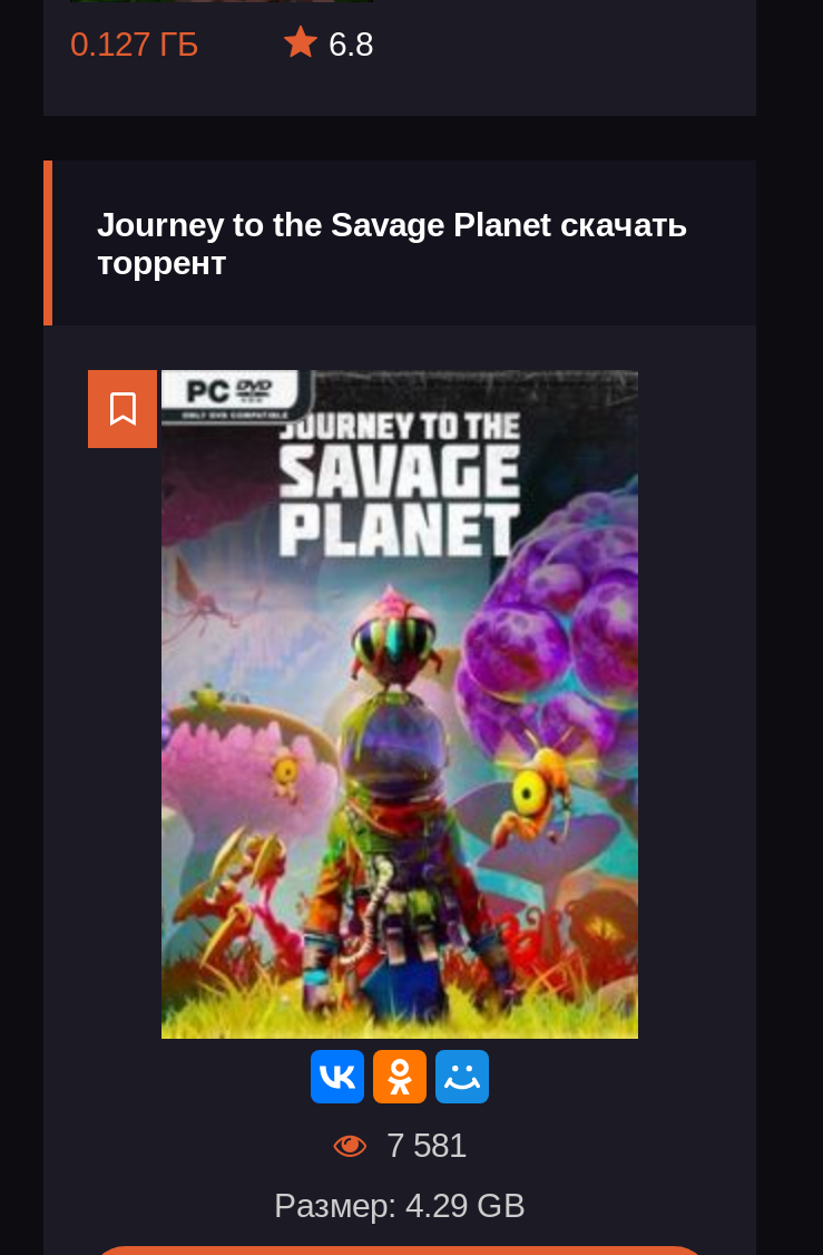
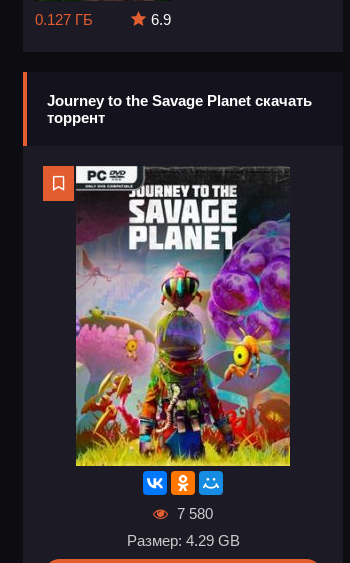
- 6.8
+ 6.9

- 7 581
+ 7 580
